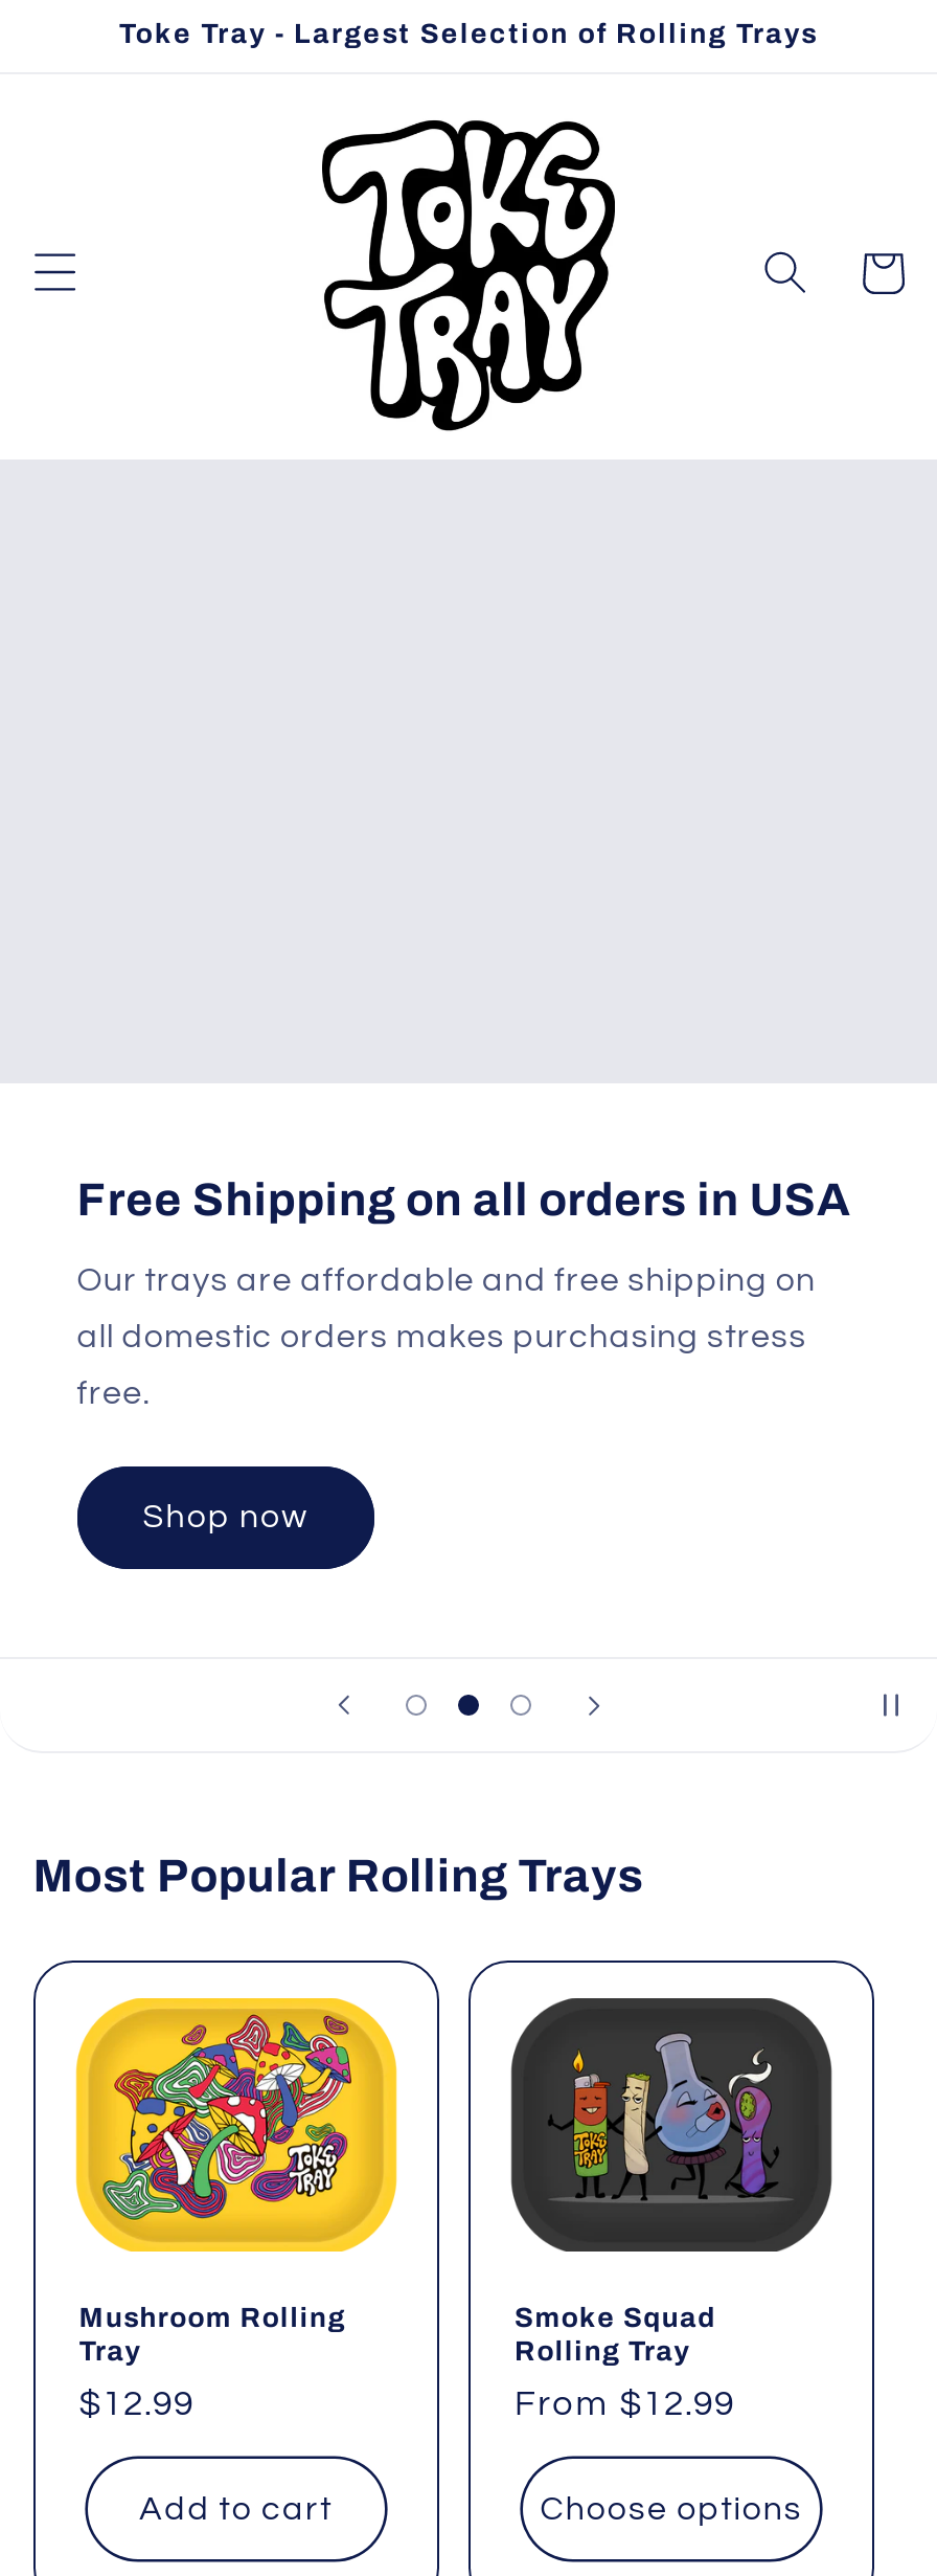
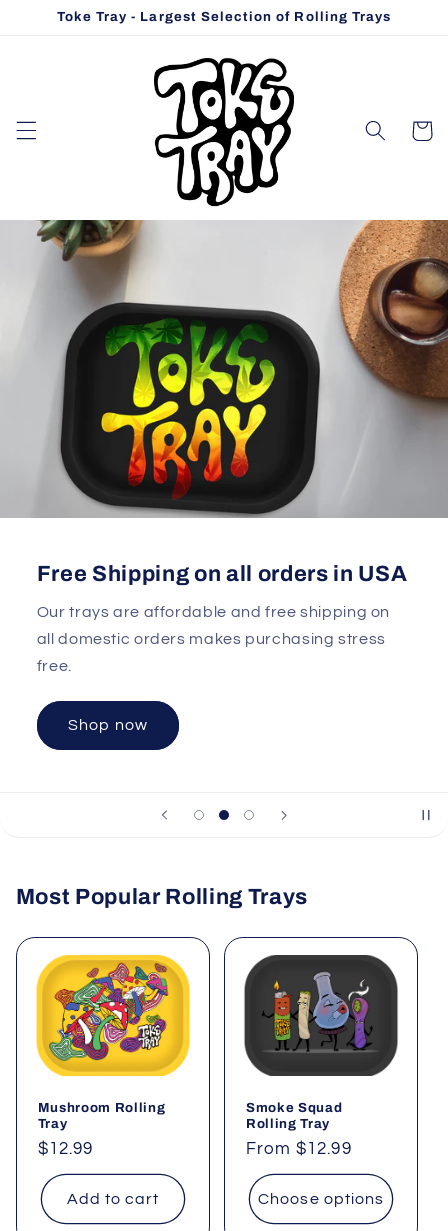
+ [image]
